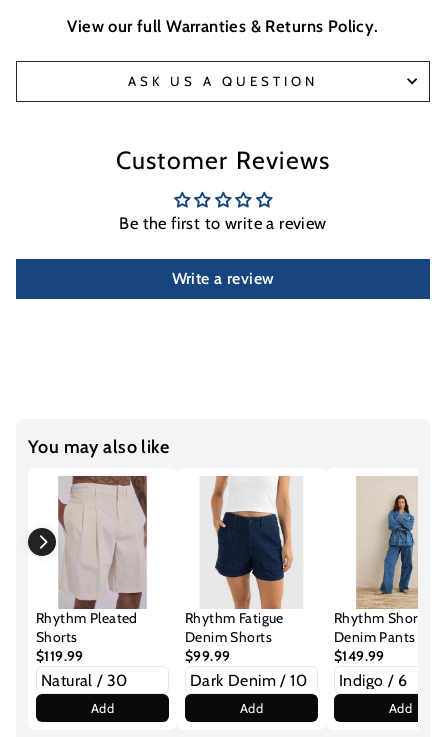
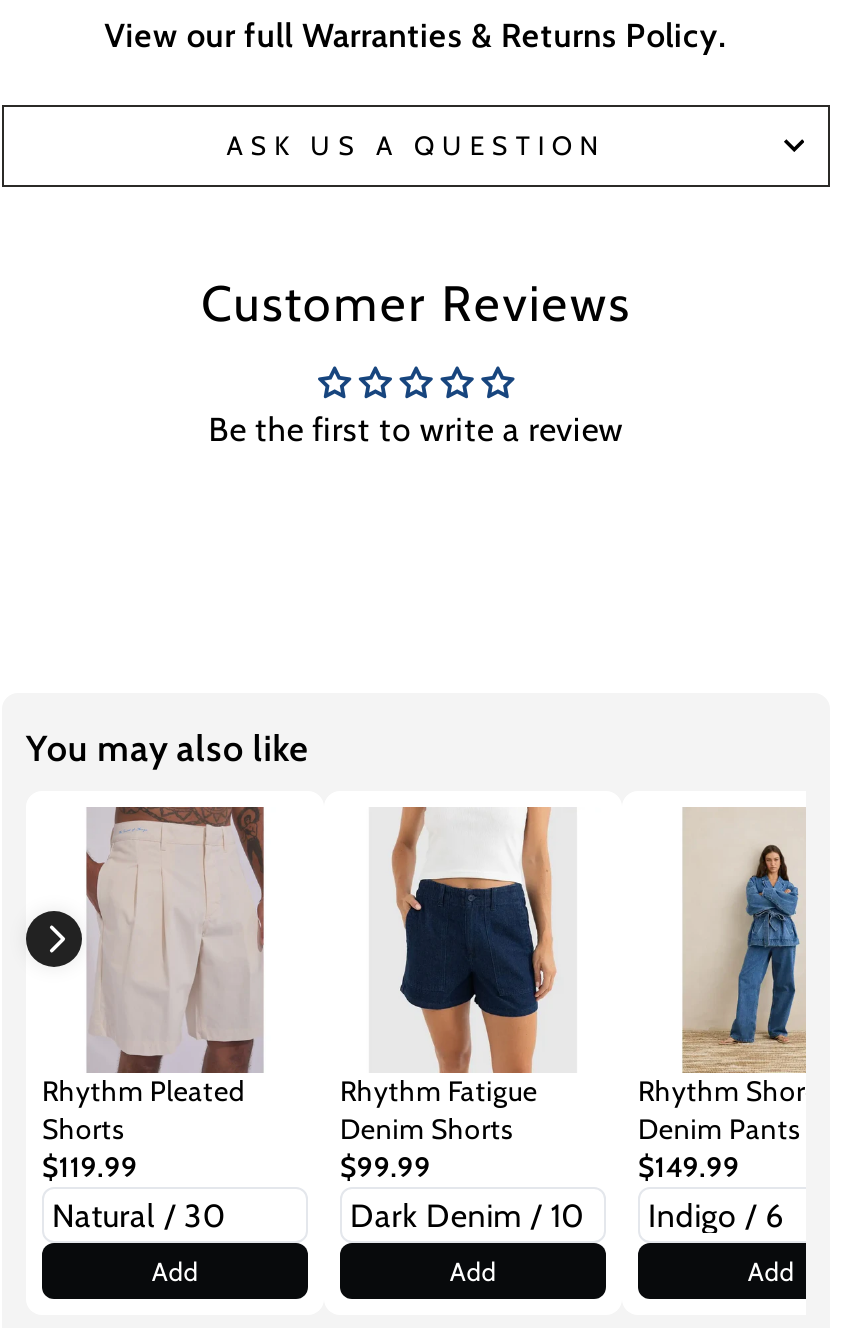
- Write a review
